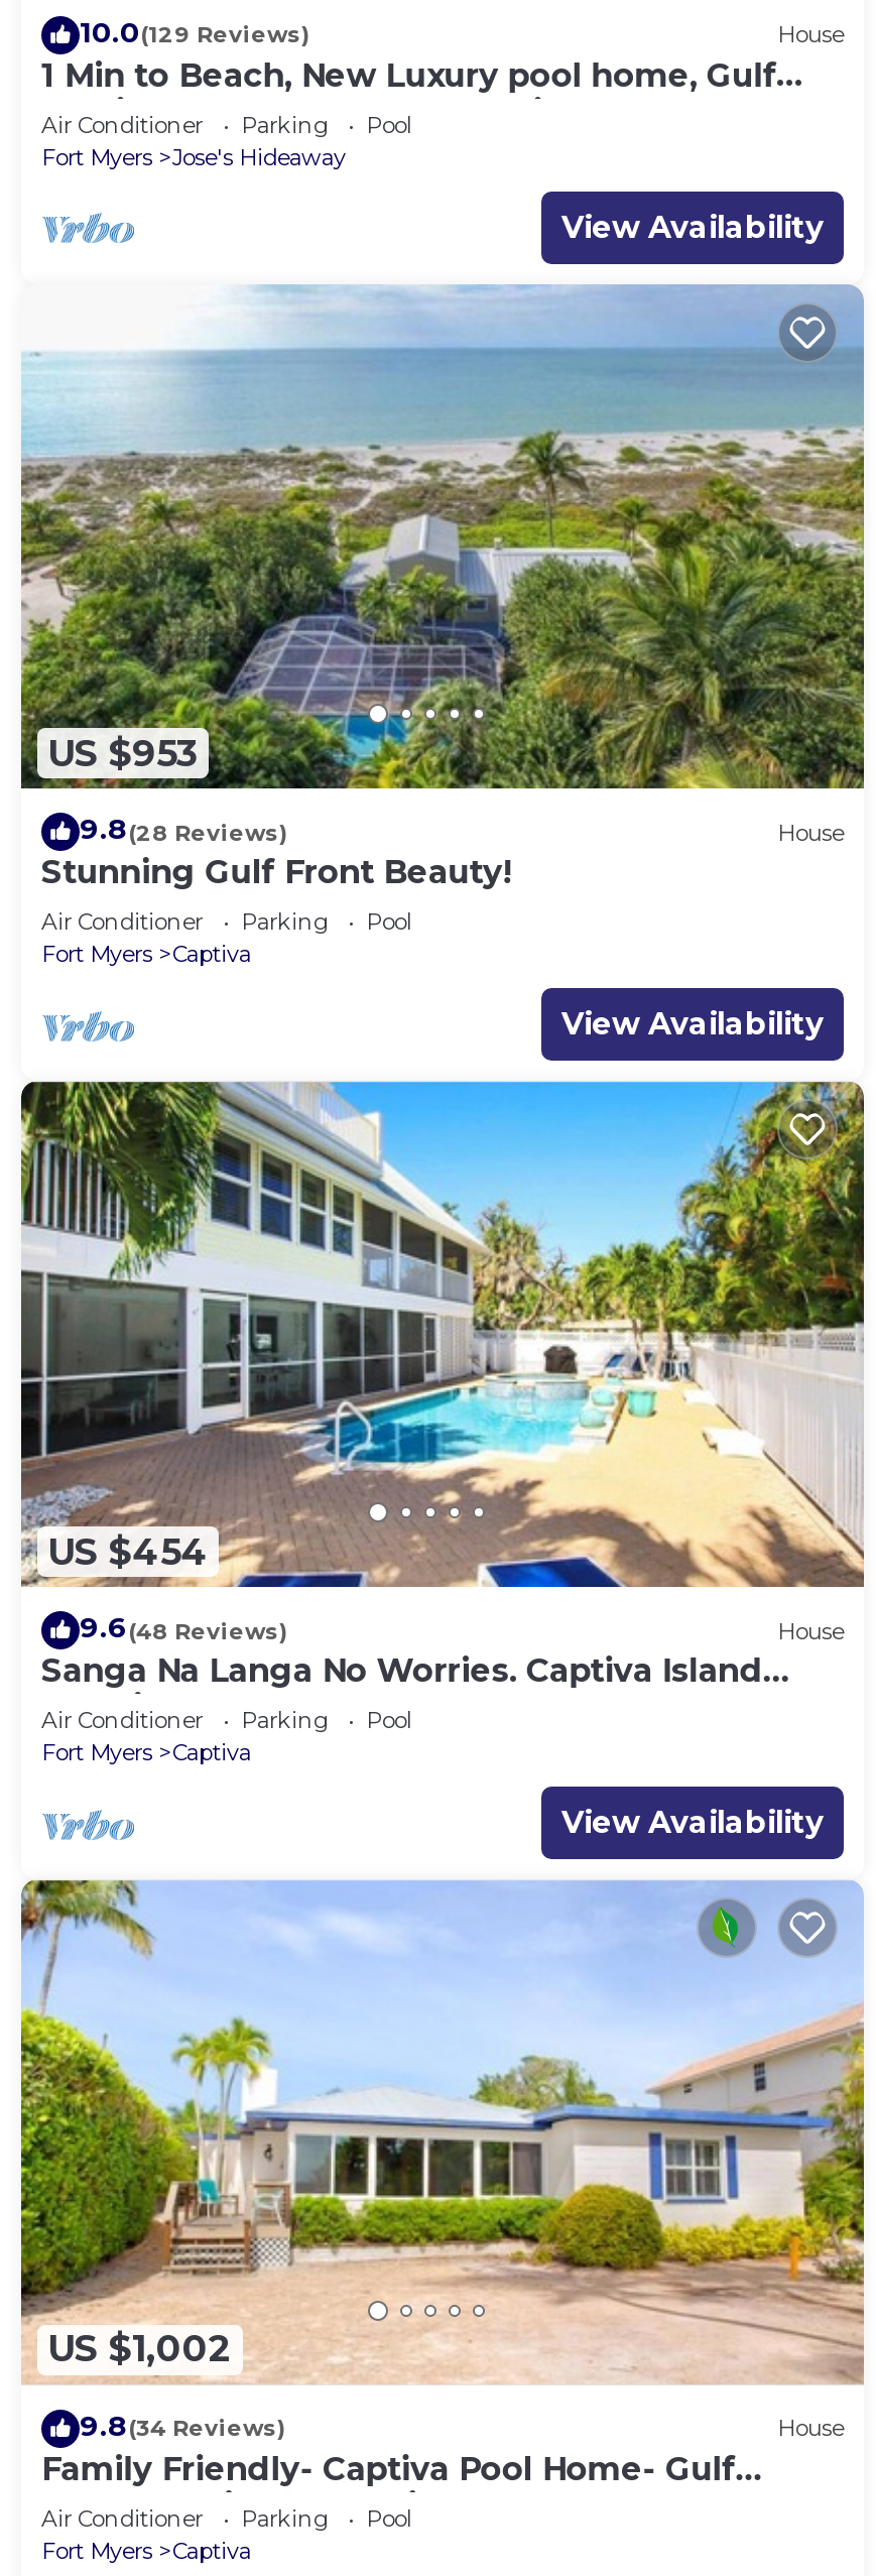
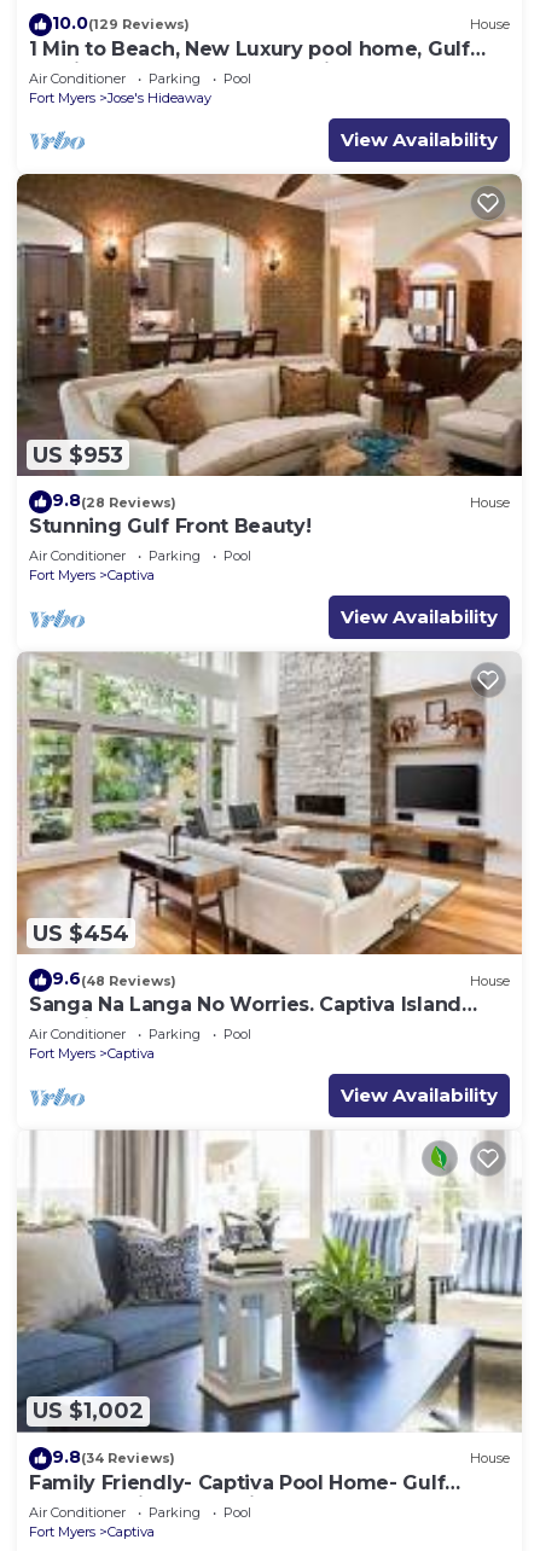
- [image]
+ [image]

- [image]
+ [image]

- [image]
+ [image]
